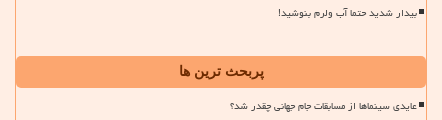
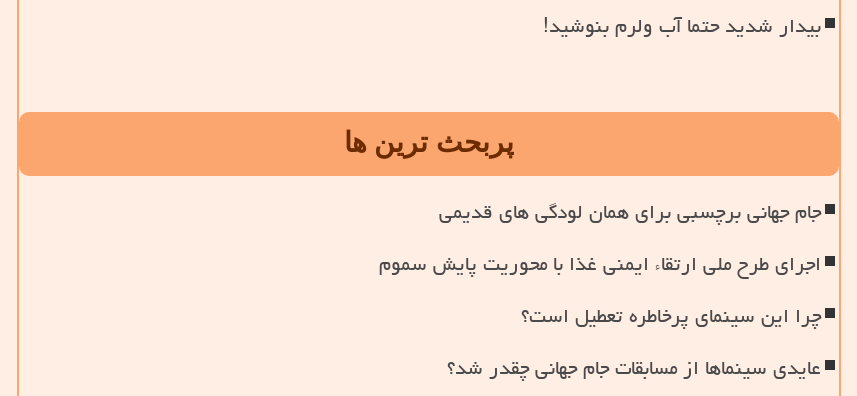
+ جام جهانی برچسبی برای همان لودگی های قدیمی
+ اجرای طرح ملی ارتقاء ایمنی غذا با محوریت پایش سموم
+ چرا این سینمای پرخاطره تعطیل است؟
